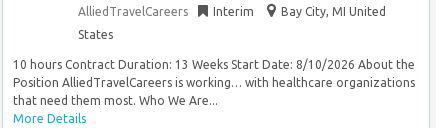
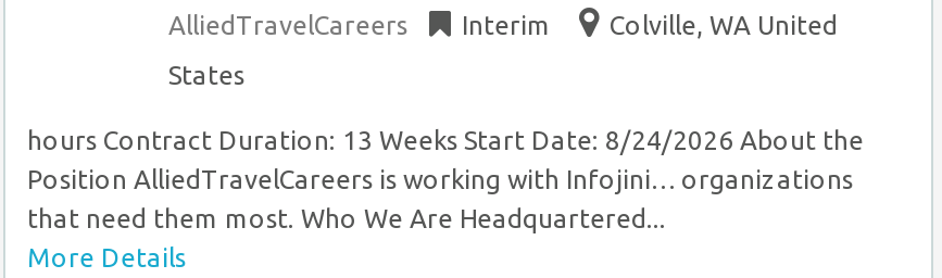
- Bay City, MI United
+ Colville, WA United

- 10 hours Contract Duration: 13 Weeks Start Date: 8/10/2026 About the
- Position AlliedTravelCareers is working… with healthcare organizations
- that need them most. Who We Are...
+ hours Contract Duration: 13 Weeks Start Date: 8/24/2026 About the
+ Position AlliedTravelCareers is working with Infojini… organizations
+ that need them most. Who We Are Headquartered...
